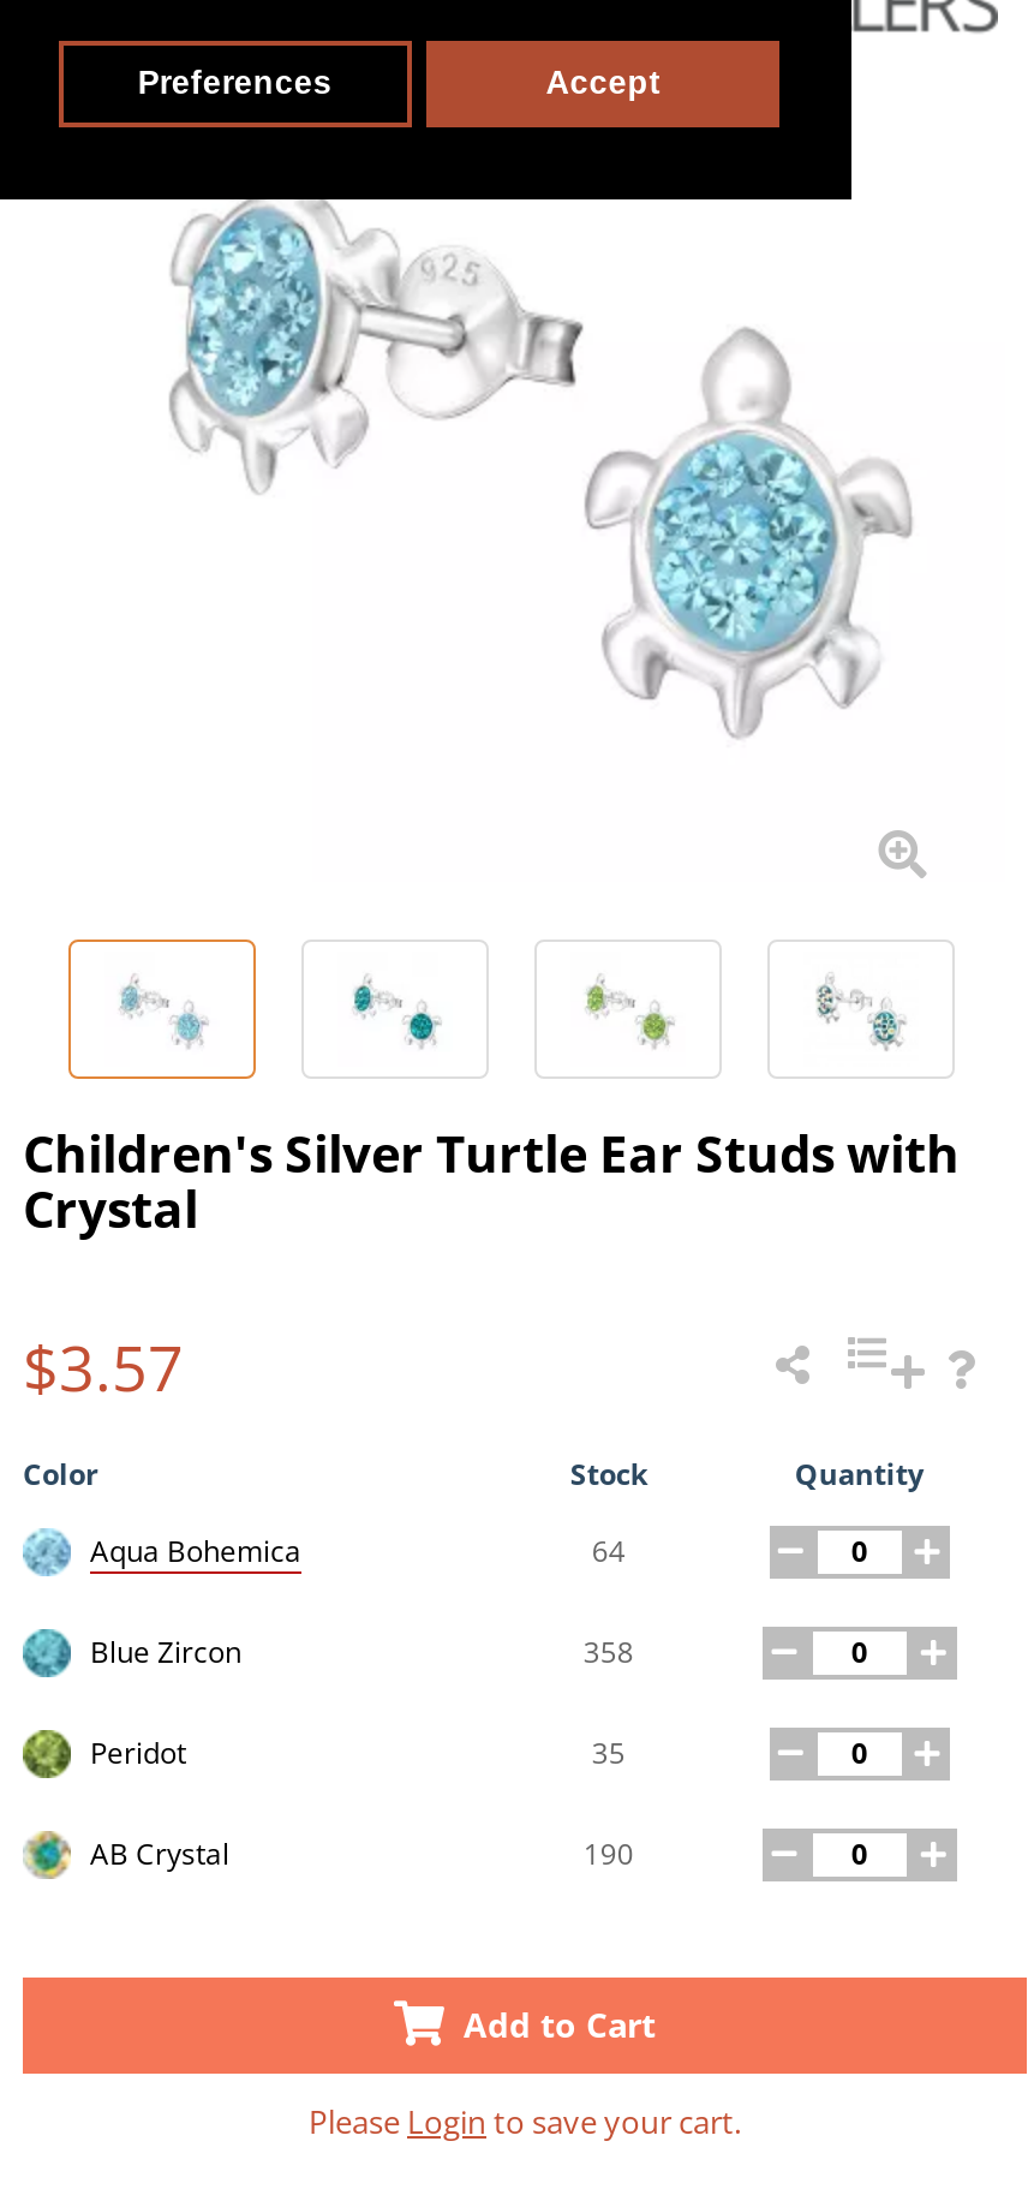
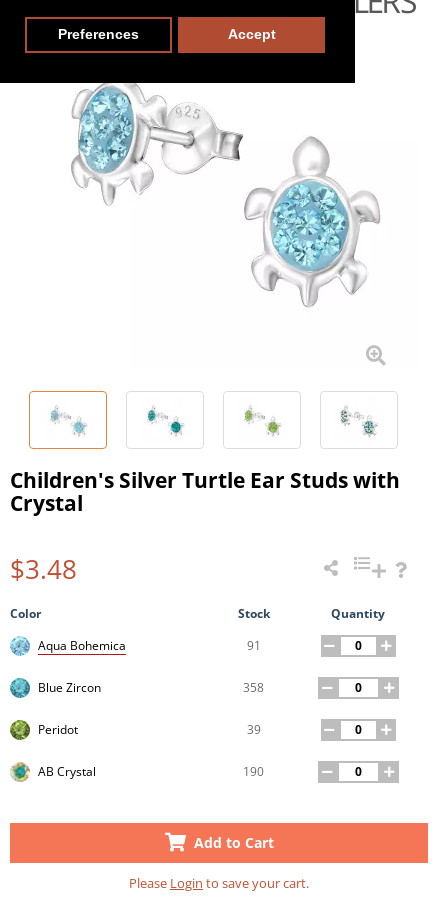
- $3.57
+ $3.48

- 64
+ 91

- 35
+ 39
